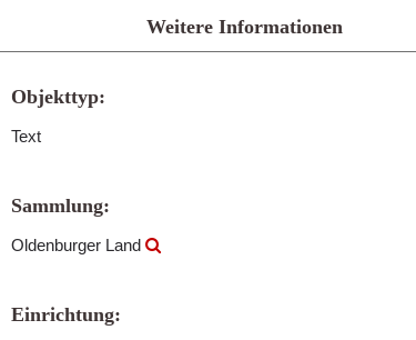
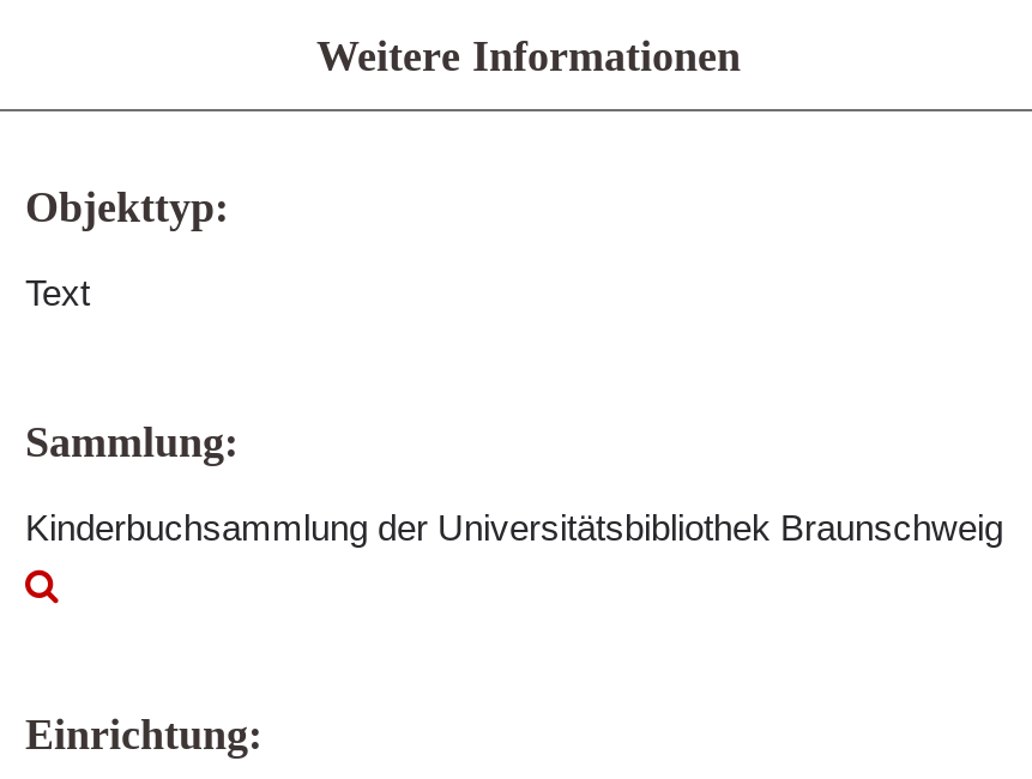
- Oldenburger Land
+ Kinderbuchsammlung der Universitätsbibliothek Braunschweig
